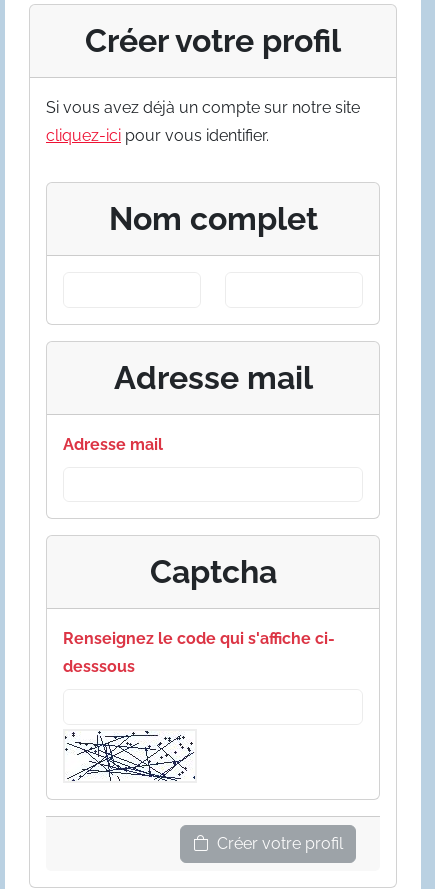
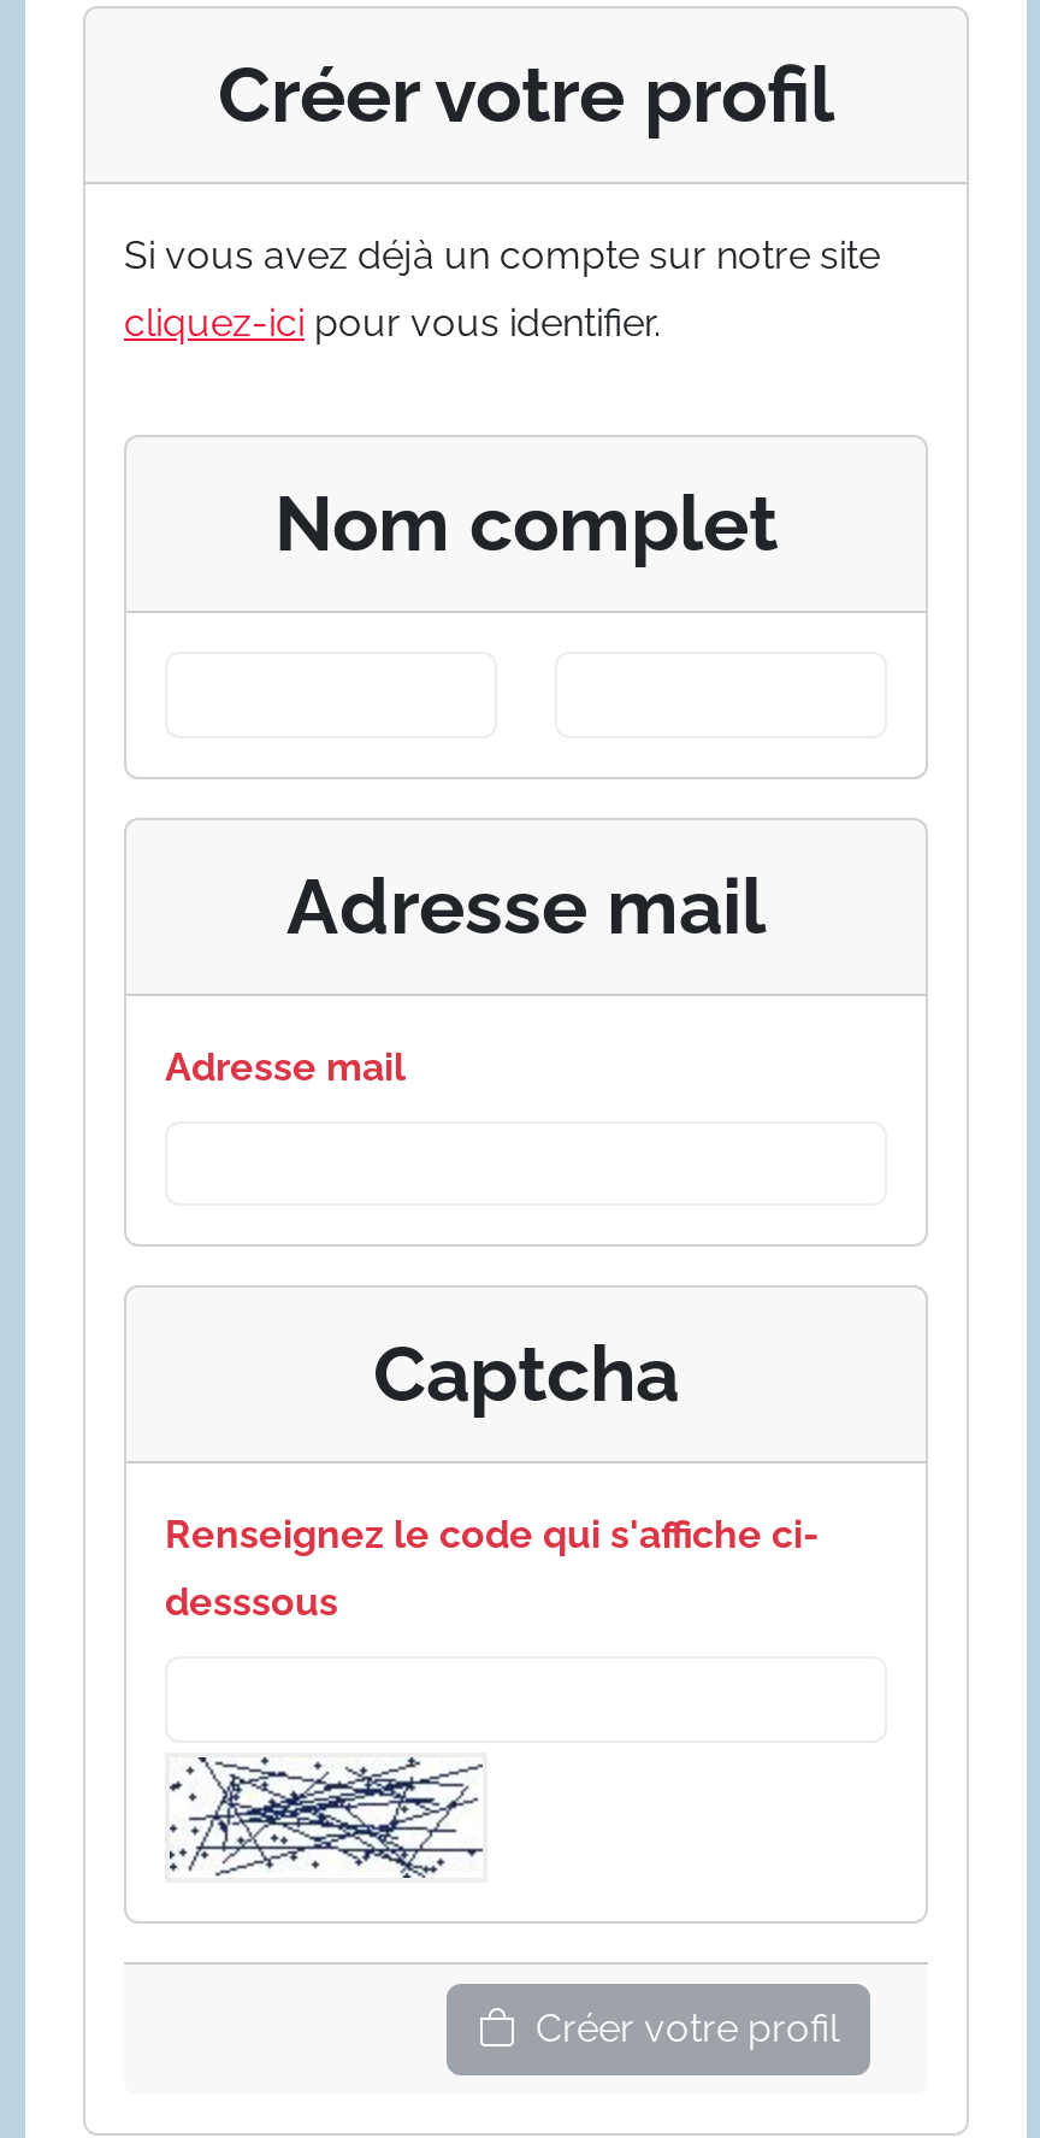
- [image]
+ [image]
